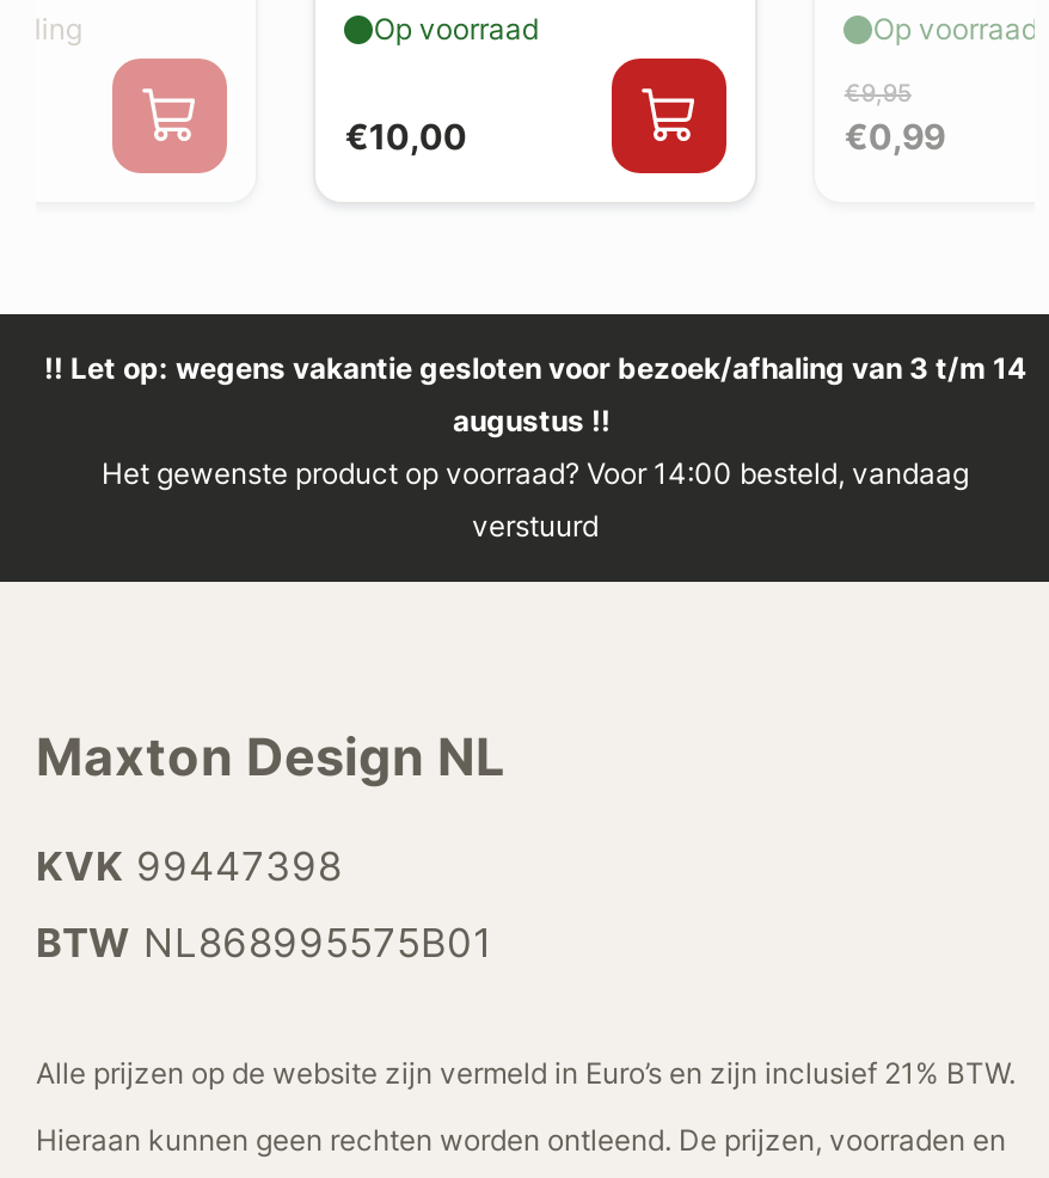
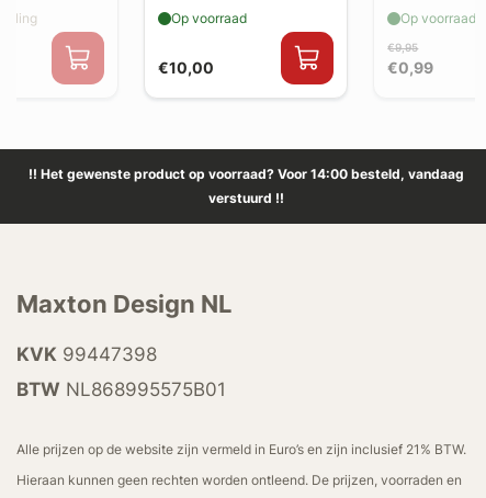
- !! Let op: wegens vakantie gesloten voor bezoek/afhaling van 3 t/m 14
- augustus !!
- Het gewenste product op voorraad? Voor 14:00 besteld, vandaag
- verstuurd
+ !! Het gewenste product op voorraad? Voor 14:00 besteld, vandaag
+ verstuurd !!
